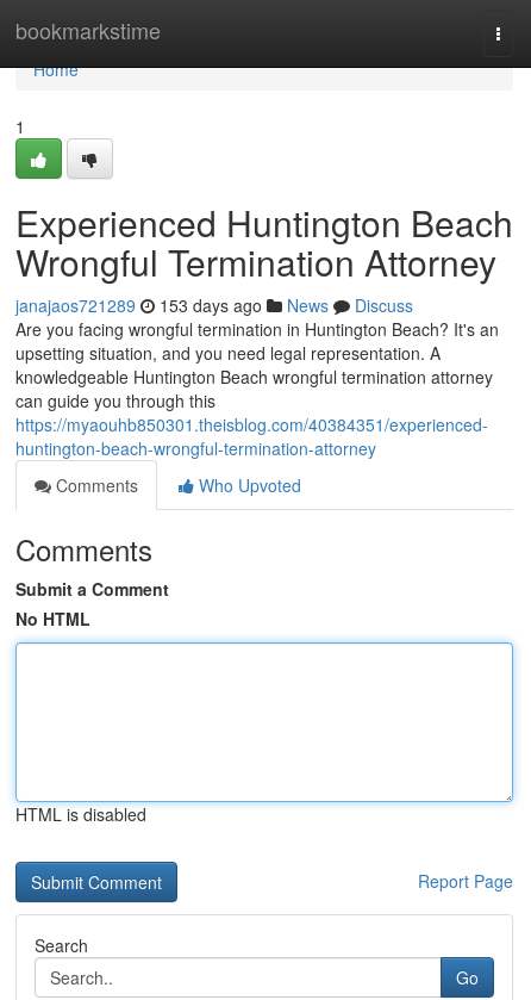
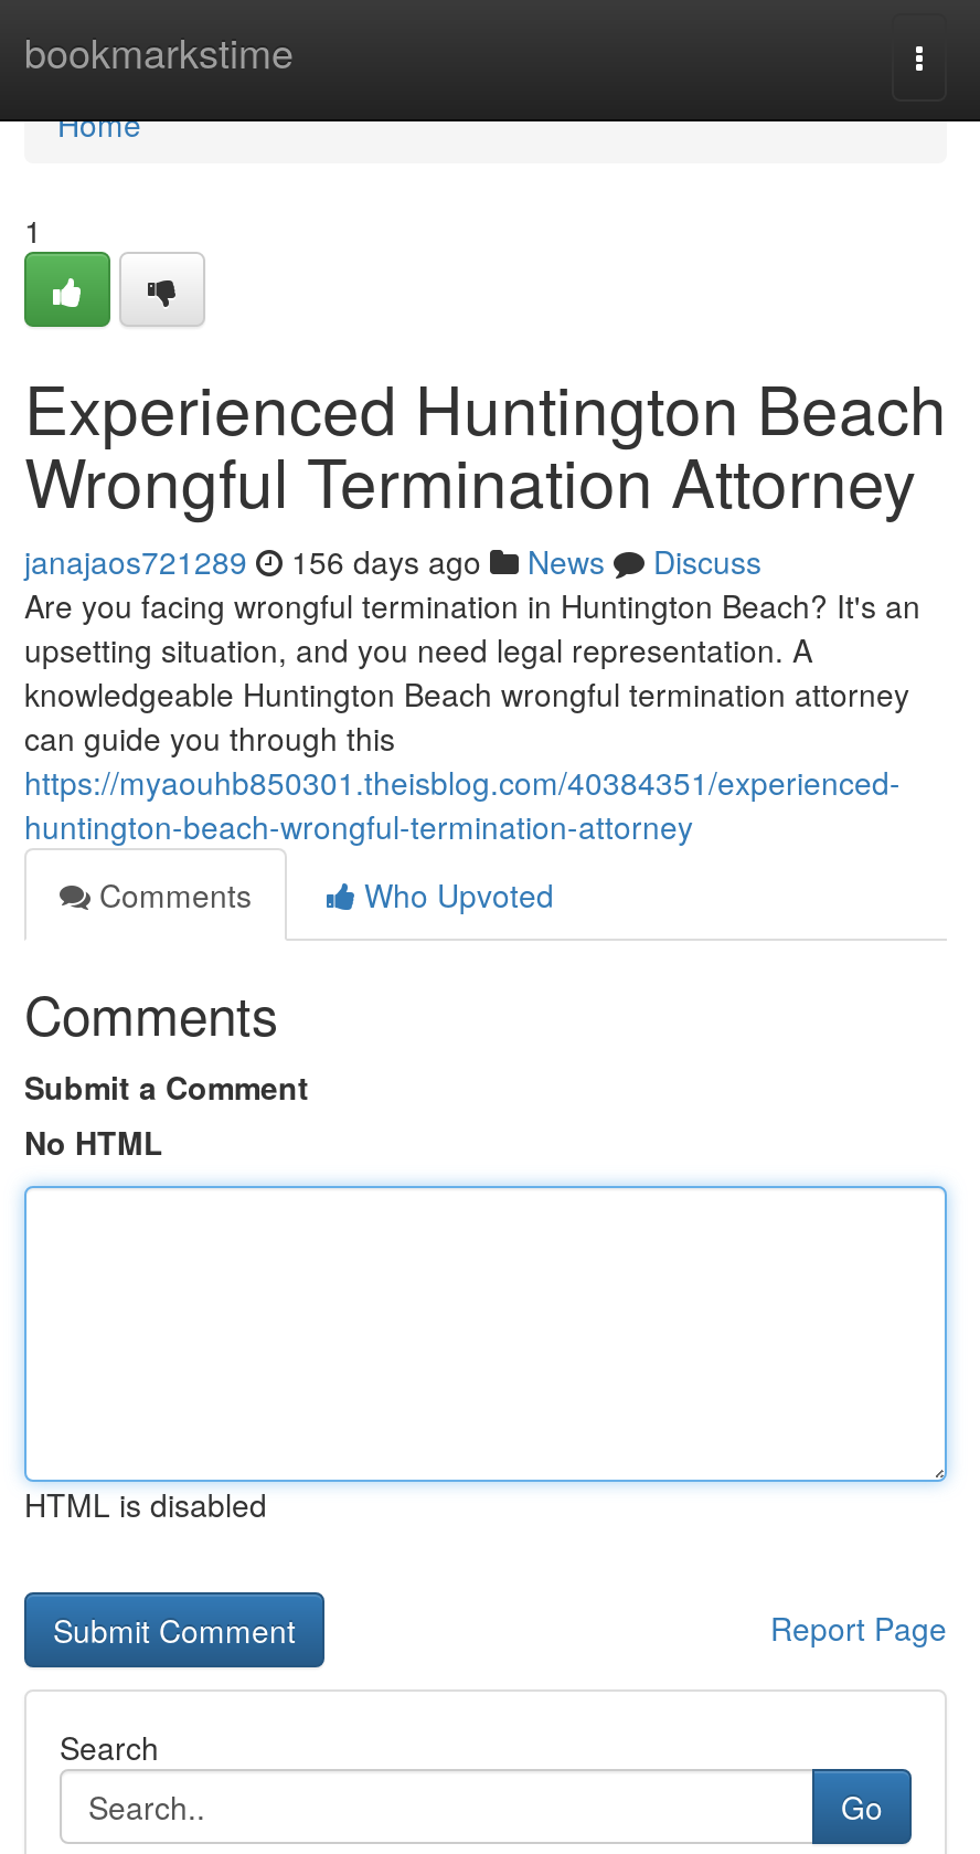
- janajaos721289 153 days ago News Discuss
+ janajaos721289 156 days ago News Discuss
